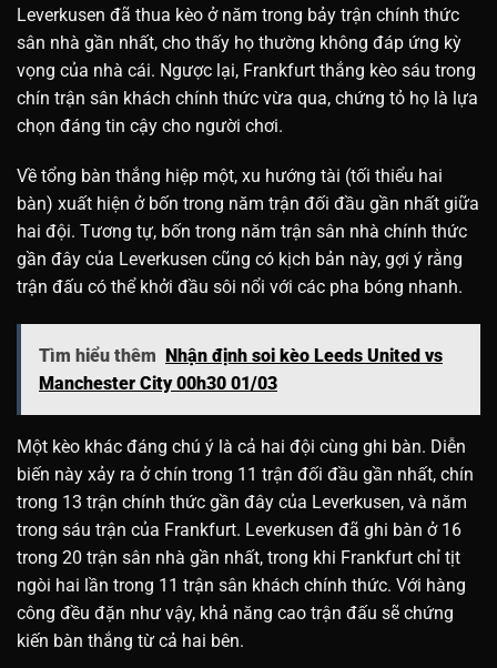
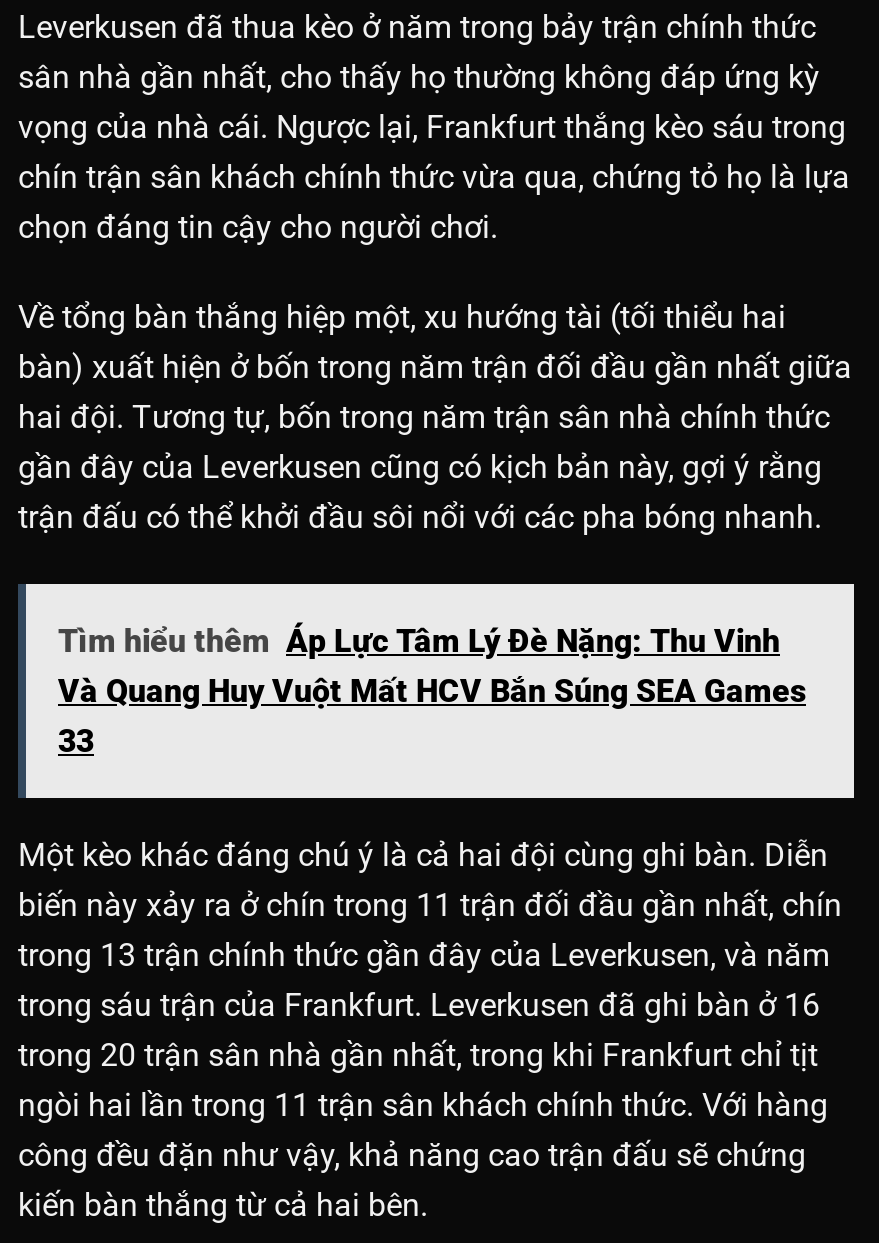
- Tìm hiểu thêm Nhận định soi kèo Leeds United vs
- Manchester City 00h30 01/03
+ Tìm hiểu thêm Áp Lực Tâm Lý Đè Nặng: Thu Vinh
+ Và Quang Huy Vuột Mất HCV Bắn Súng SEA Games
+ 33
